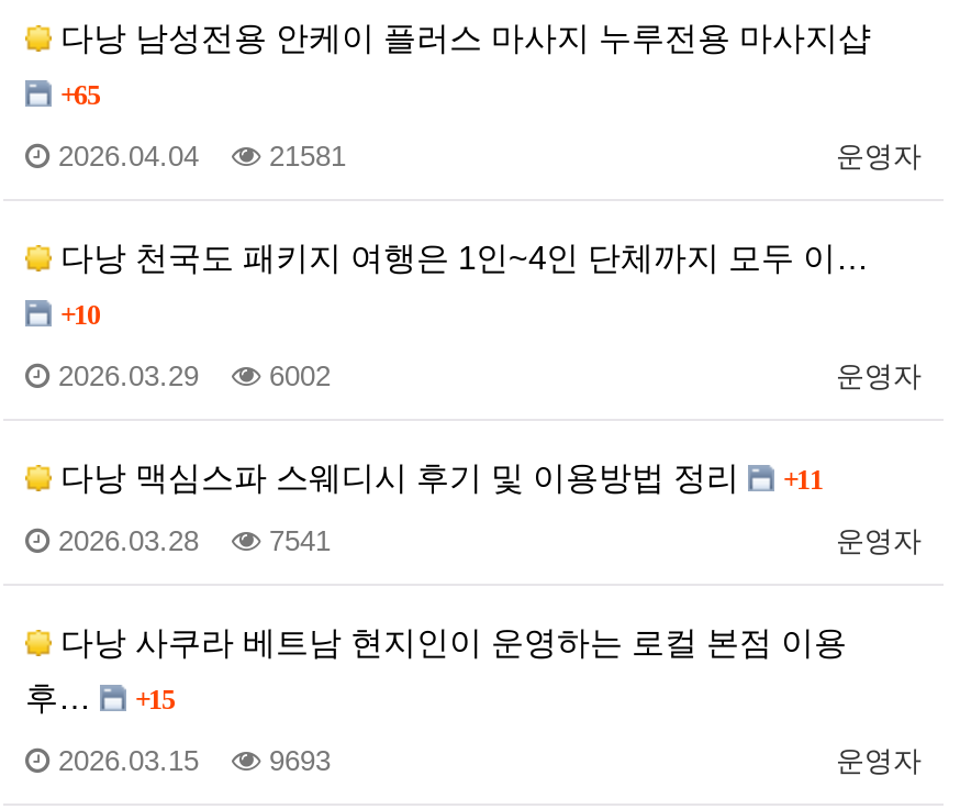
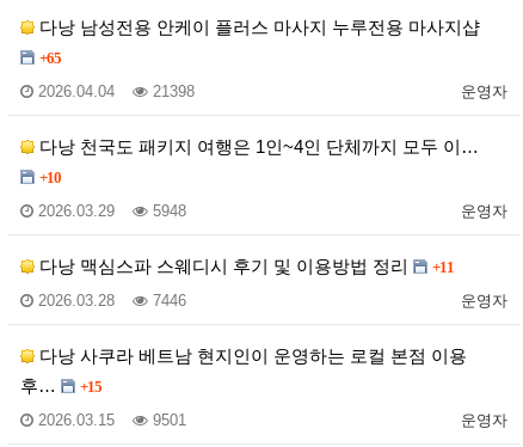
- 21581
+ 21398

- 6002
+ 5948

- 7541
+ 7446

- 9693
+ 9501
